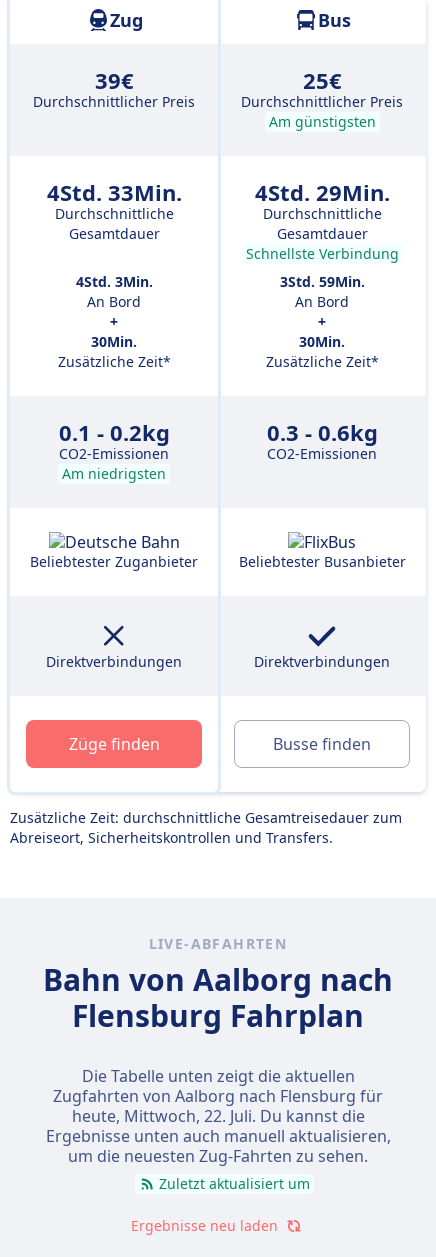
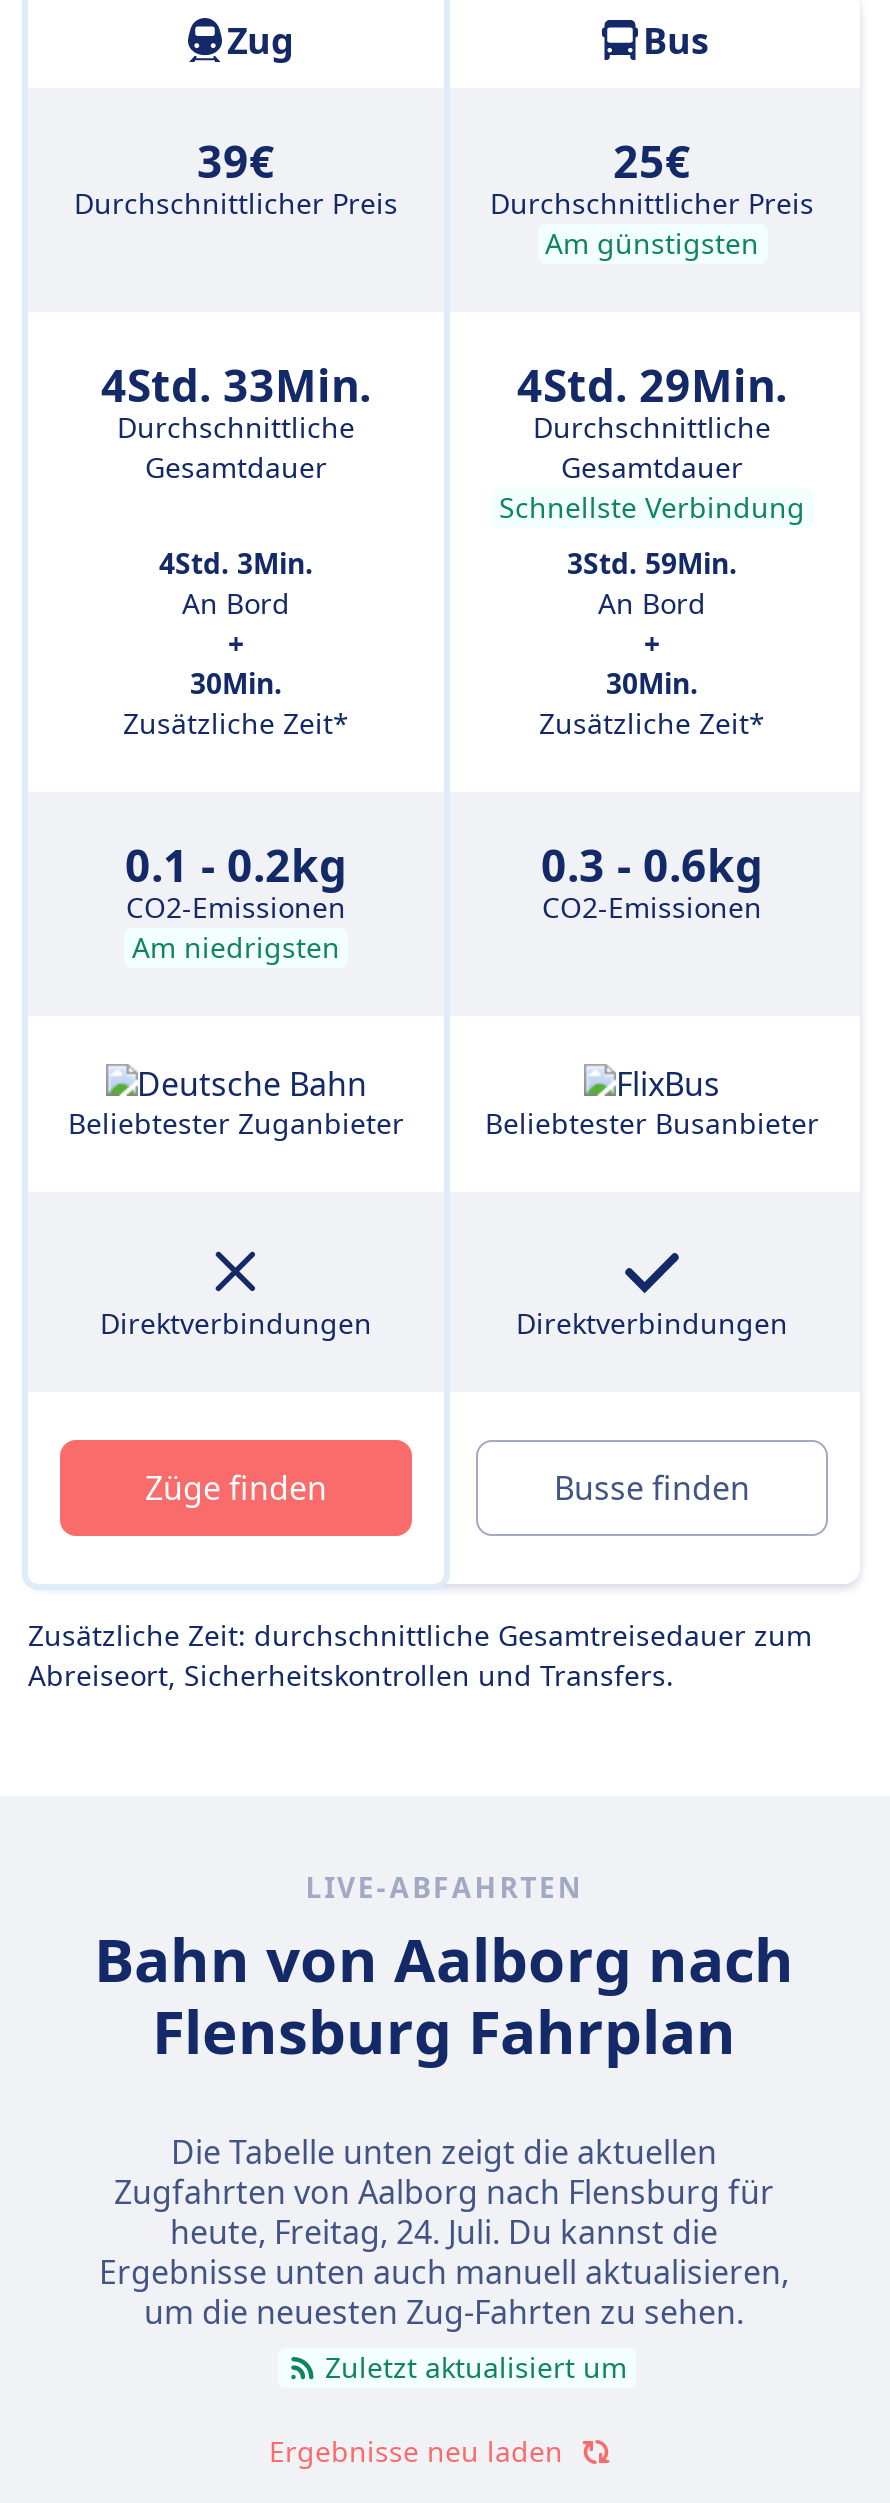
- heute, Mittwoch, 22. Juli. Du kannst die
+ heute, Freitag, 24. Juli. Du kannst die
